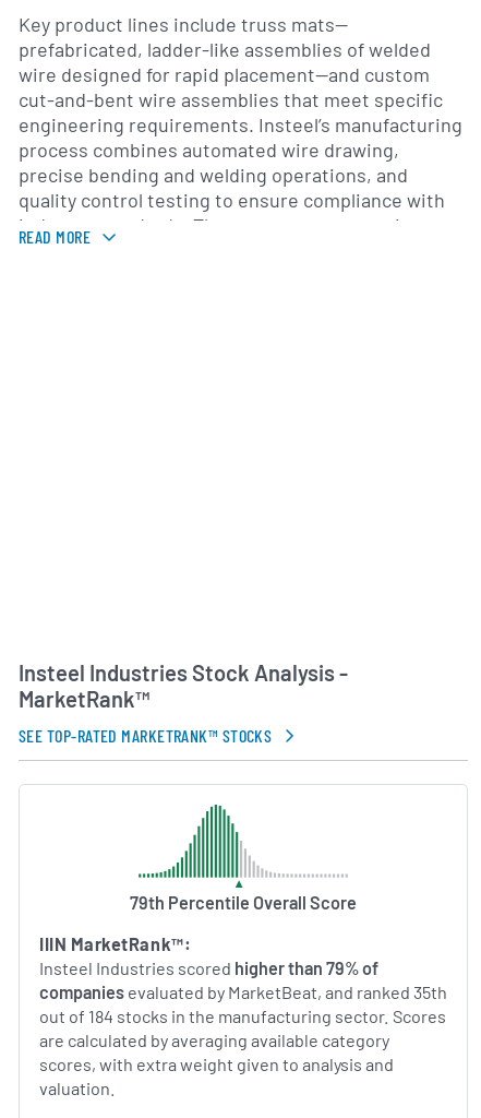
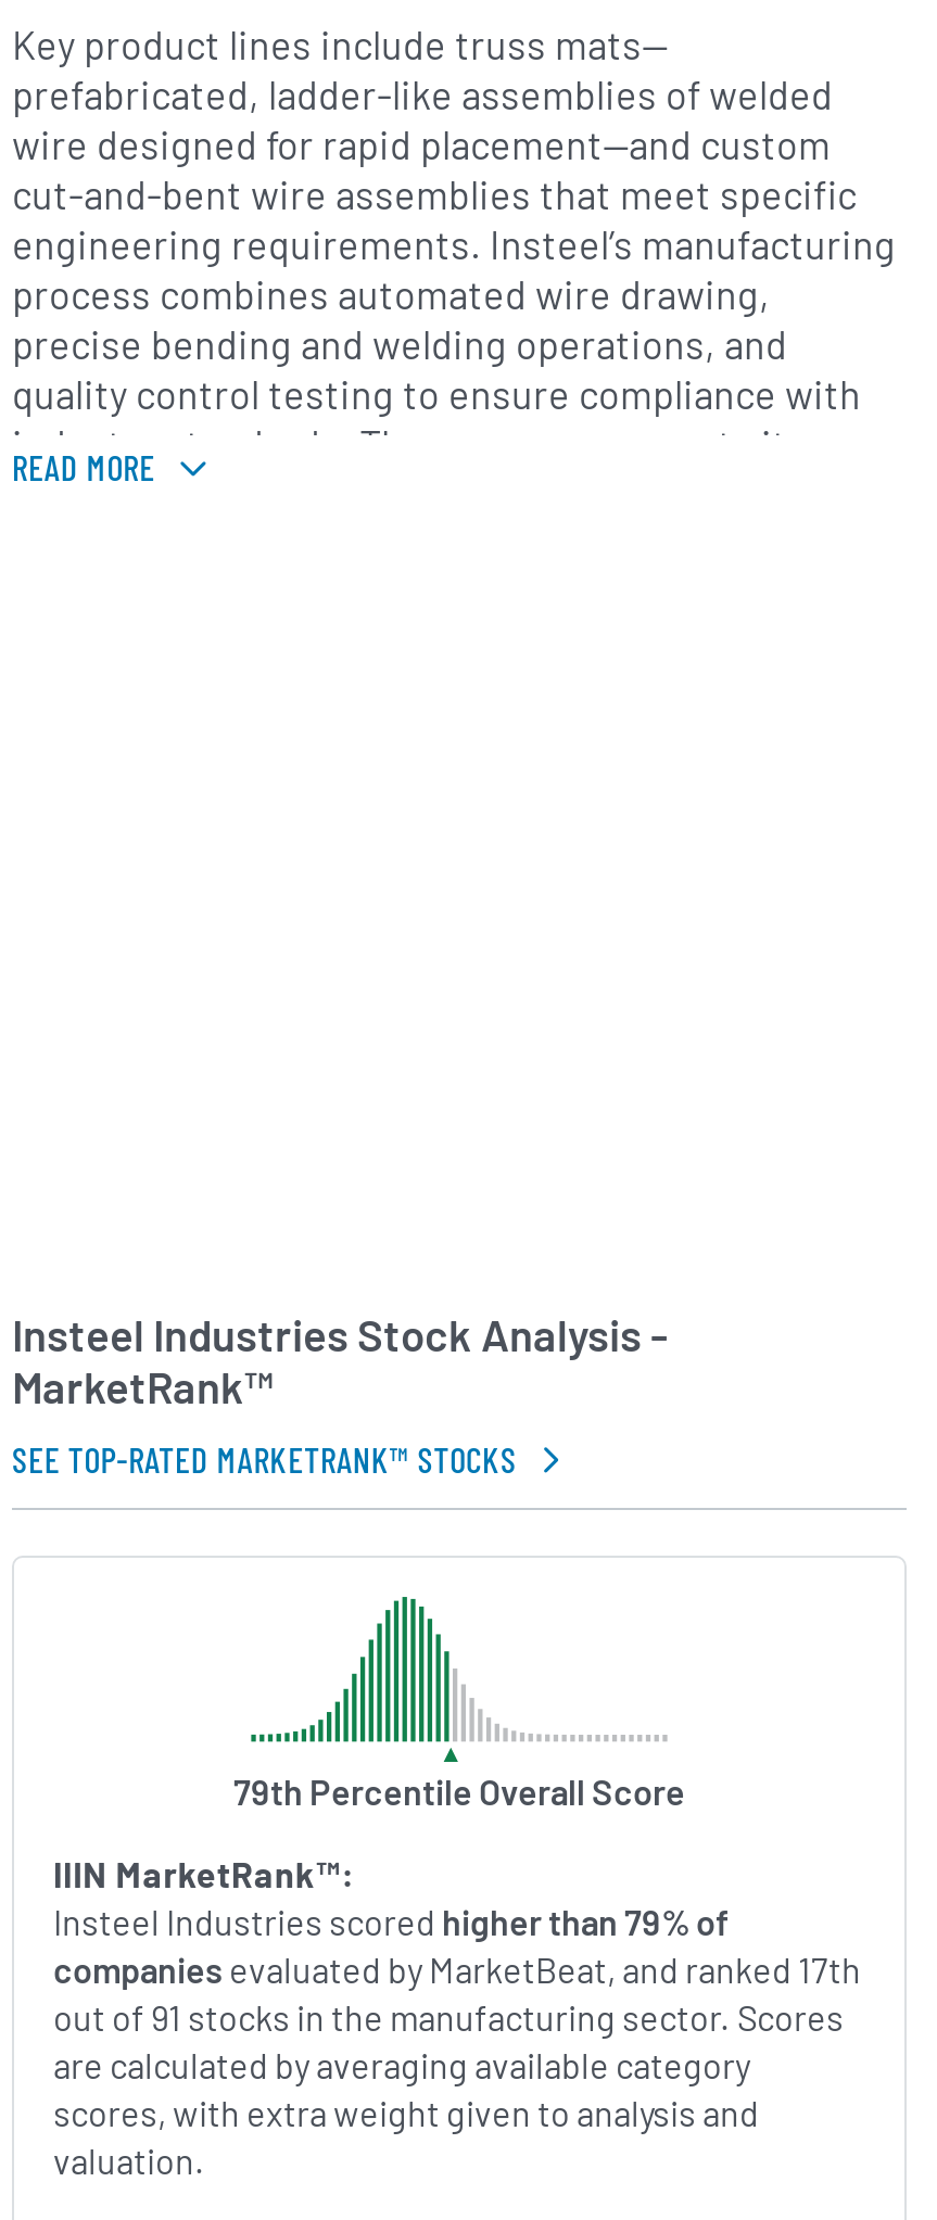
- companies evaluated by MarketBeat, and ranked 35th
+ companies evaluated by MarketBeat, and ranked 17th

- out of 184 stocks in the manufacturing sector. Scores
+ out of 91 stocks in the manufacturing sector. Scores
